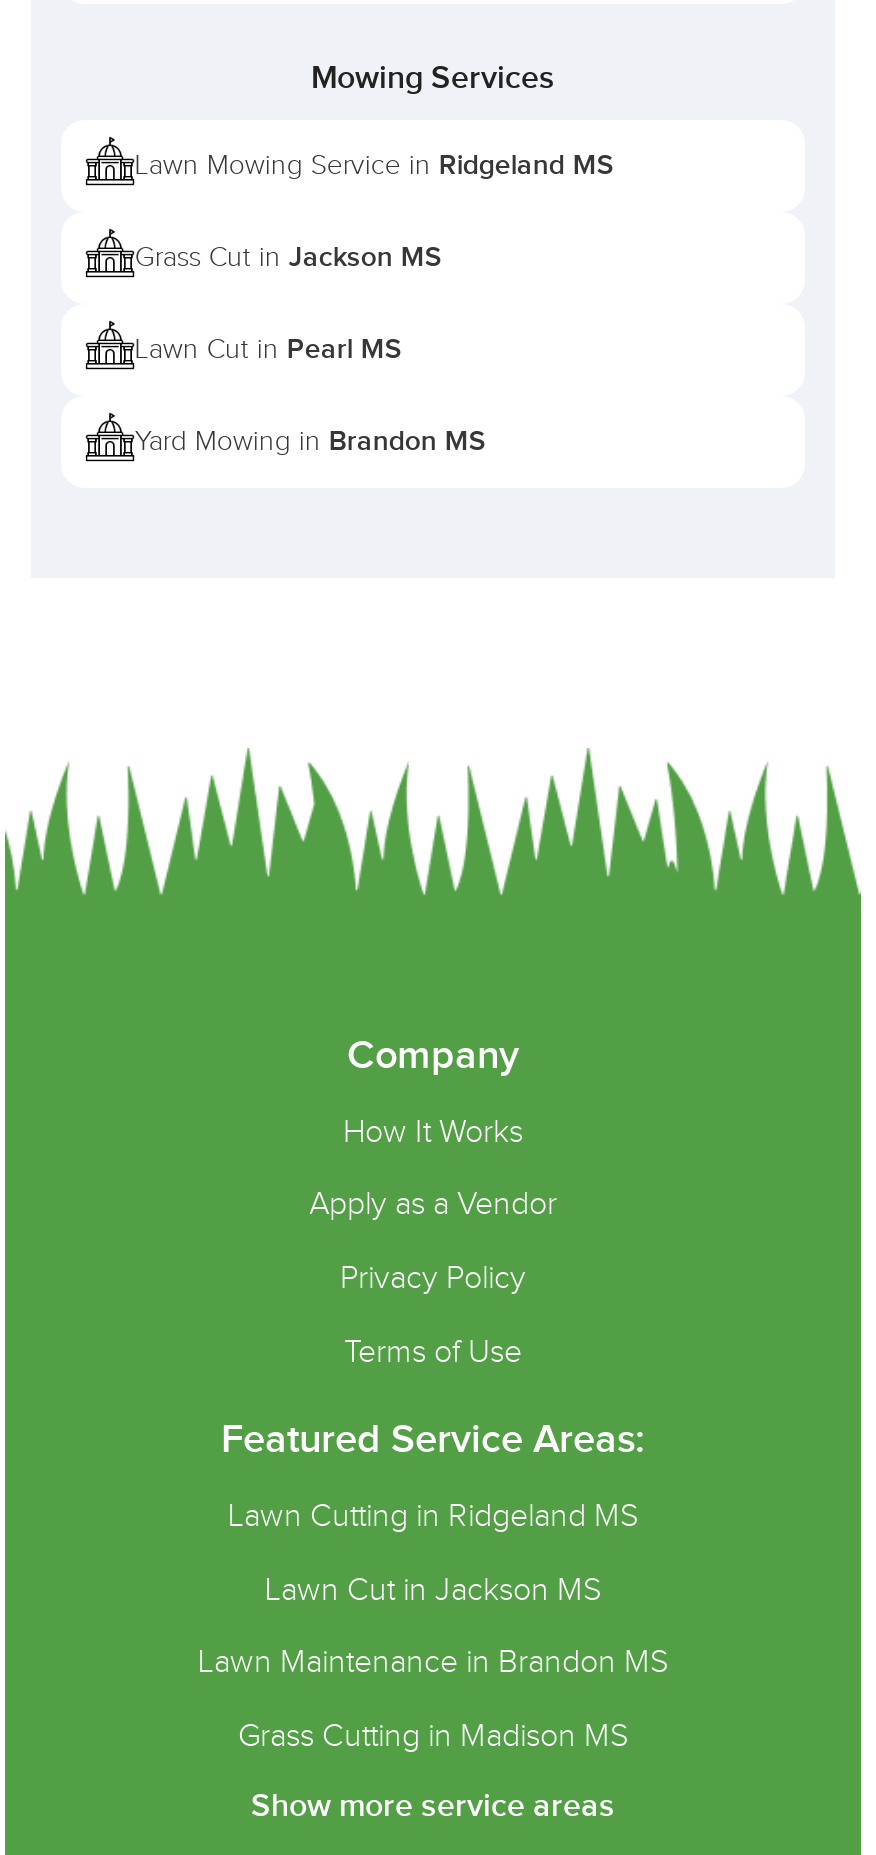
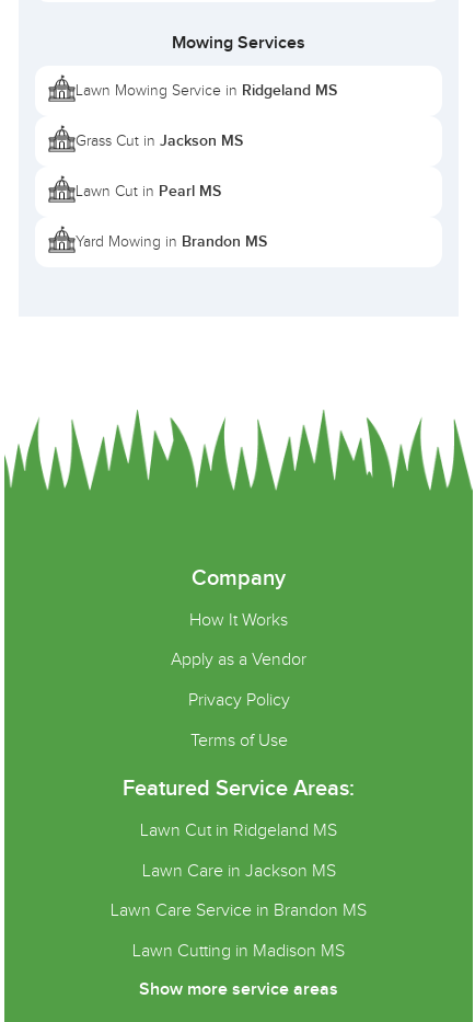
- Lawn Cutting in Ridgeland MS
+ Lawn Cut in Ridgeland MS

- Lawn Cut in Jackson MS
+ Lawn Care in Jackson MS

- Lawn Maintenance in Brandon MS
+ Lawn Care Service in Brandon MS

- Grass Cutting in Madison MS
+ Lawn Cutting in Madison MS
